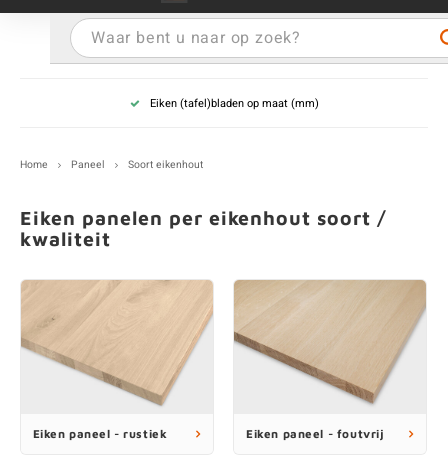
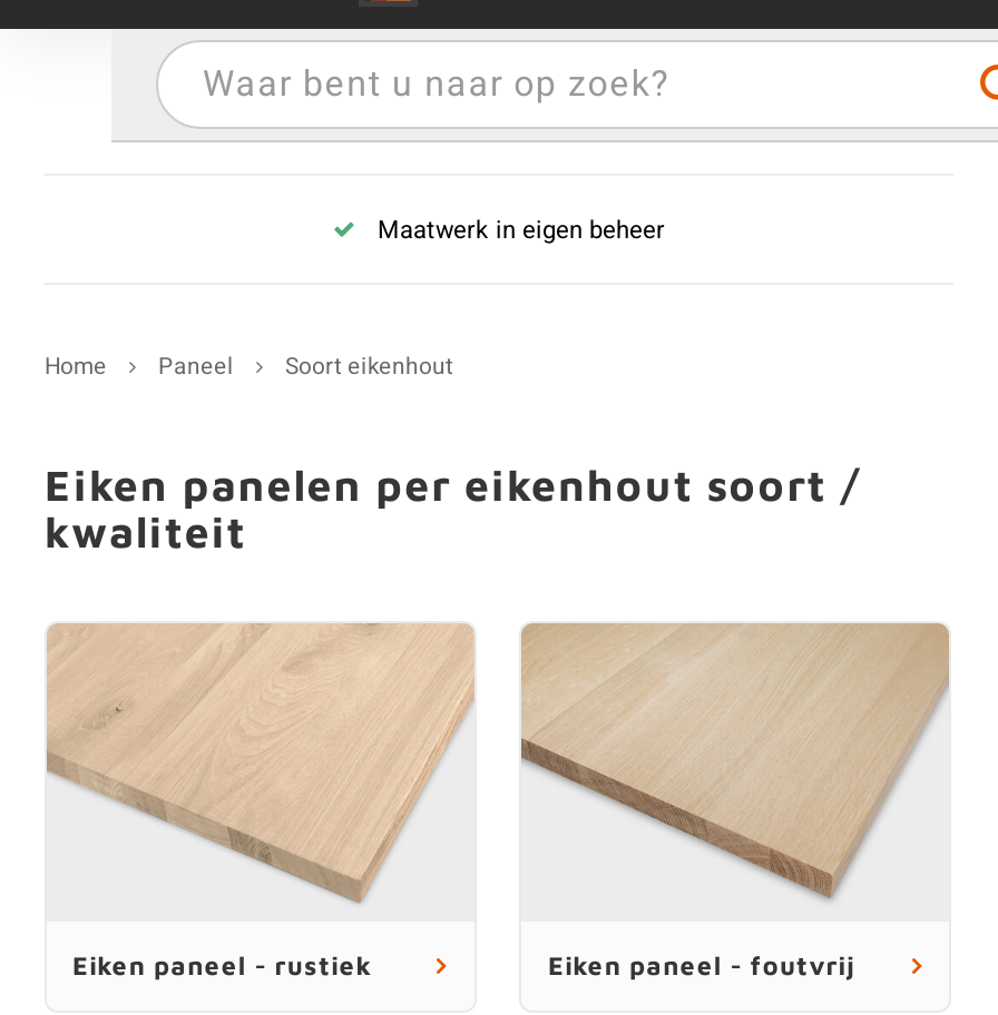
- Eiken (tafel)bladen op maat (mm)
+ Maatwerk in eigen beheer
